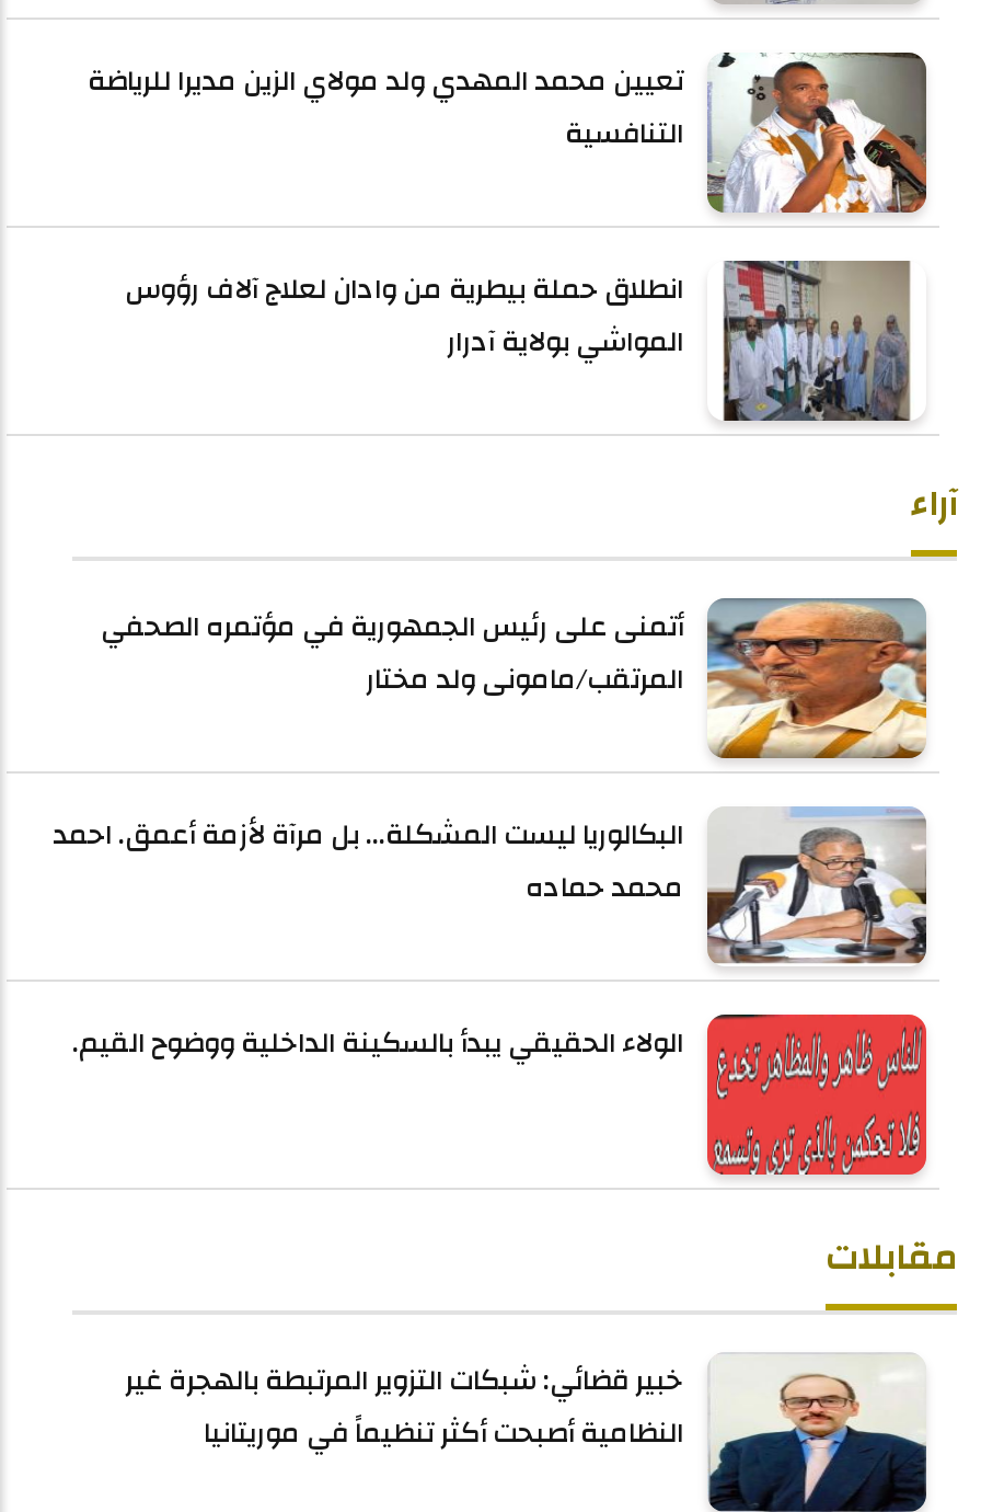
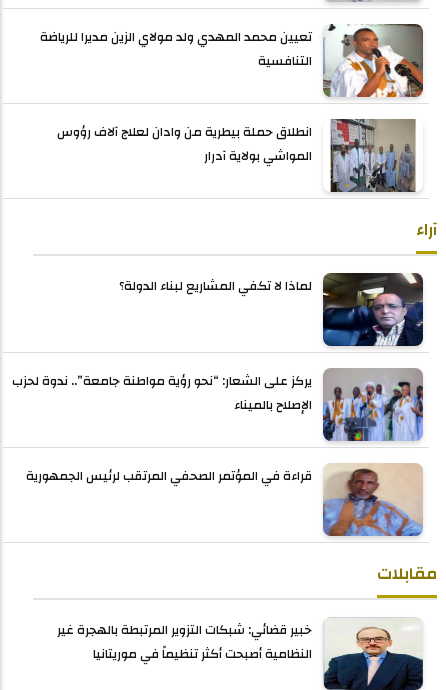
- [image]
- أتمنى على رئيس الجمهورية في مؤتمره الصحفي
- المرتقب/مامونى ولد مختار
+ [image]
+ لماذا لا تكفي المشاريع لبناء الدولة؟

- [image]
- البكالوريا ليست المشكلة... بل مرآة لأزمة أعمق. احمد
- محمد حماده
+ [image]
+ يركز على الشعار: “نحو رؤية مواطنة جامعة”.. ندوة لحزب
+ الإصلاح بالميناء

- [image]
- الولاء الحقيقي يبدأ بالسكينة الداخلية ووضوح القيم.
+ [image]
+ قراءة في المؤتمر الصحفي المرتقب لرئيس الجمهورية
